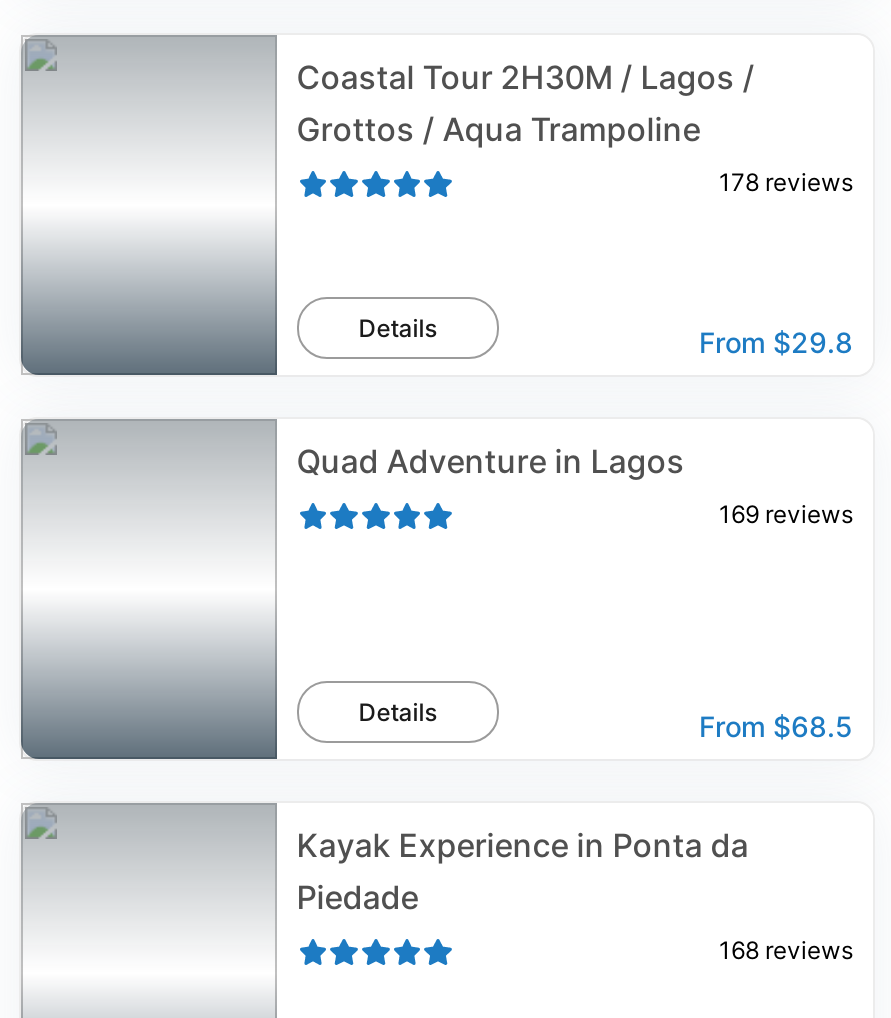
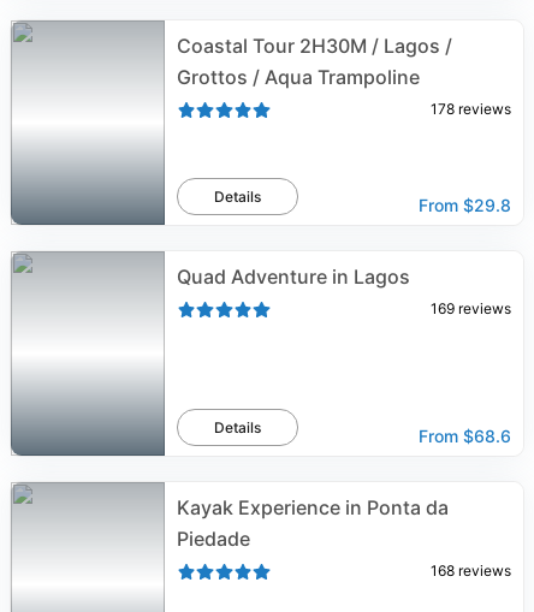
- From $68.5
+ From $68.6
